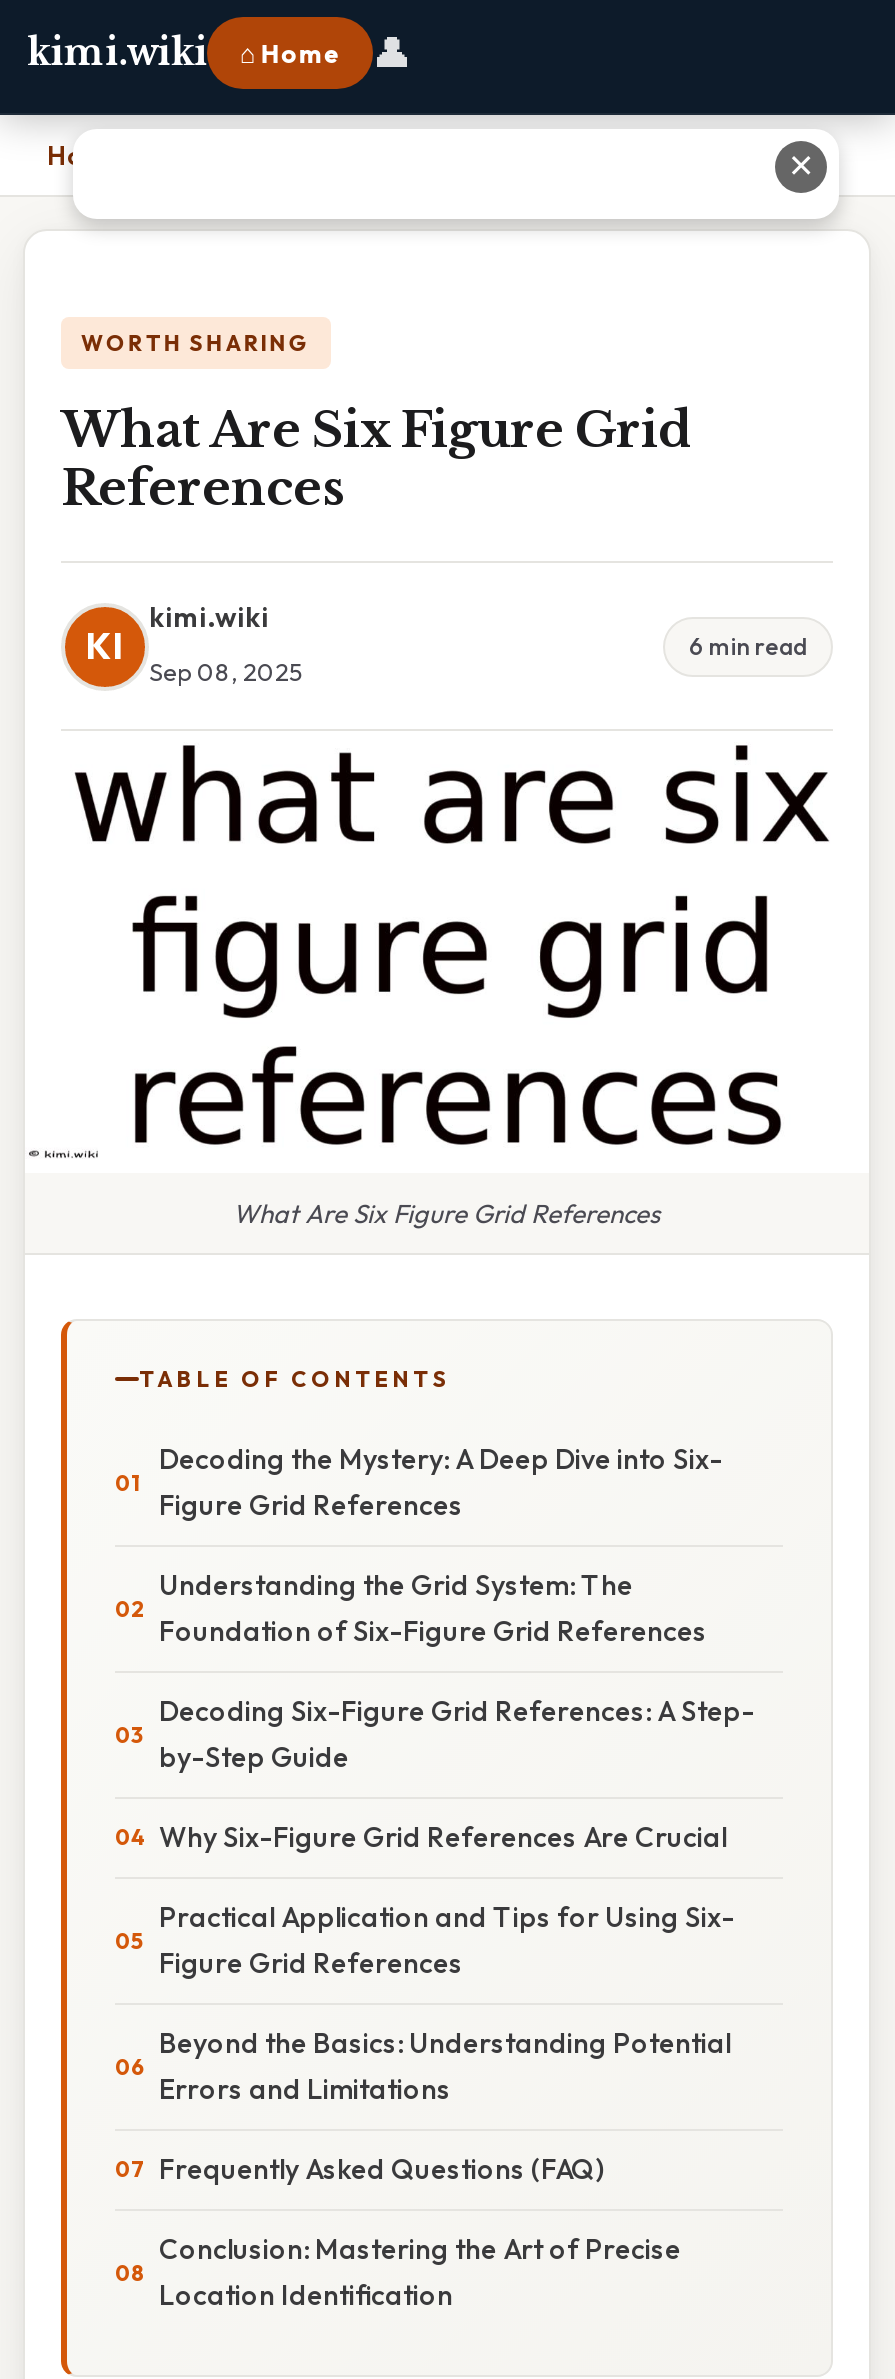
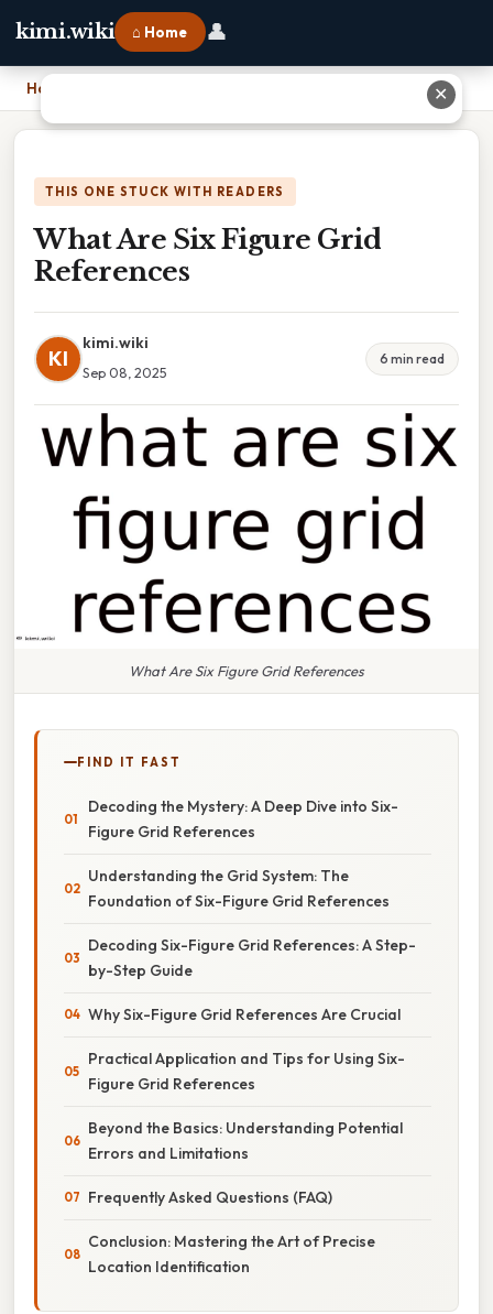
- WORTH SHARING
+ THIS ONE STUCK WITH READERS

- TABLE OF CONTENTS
+ FIND IT FAST
